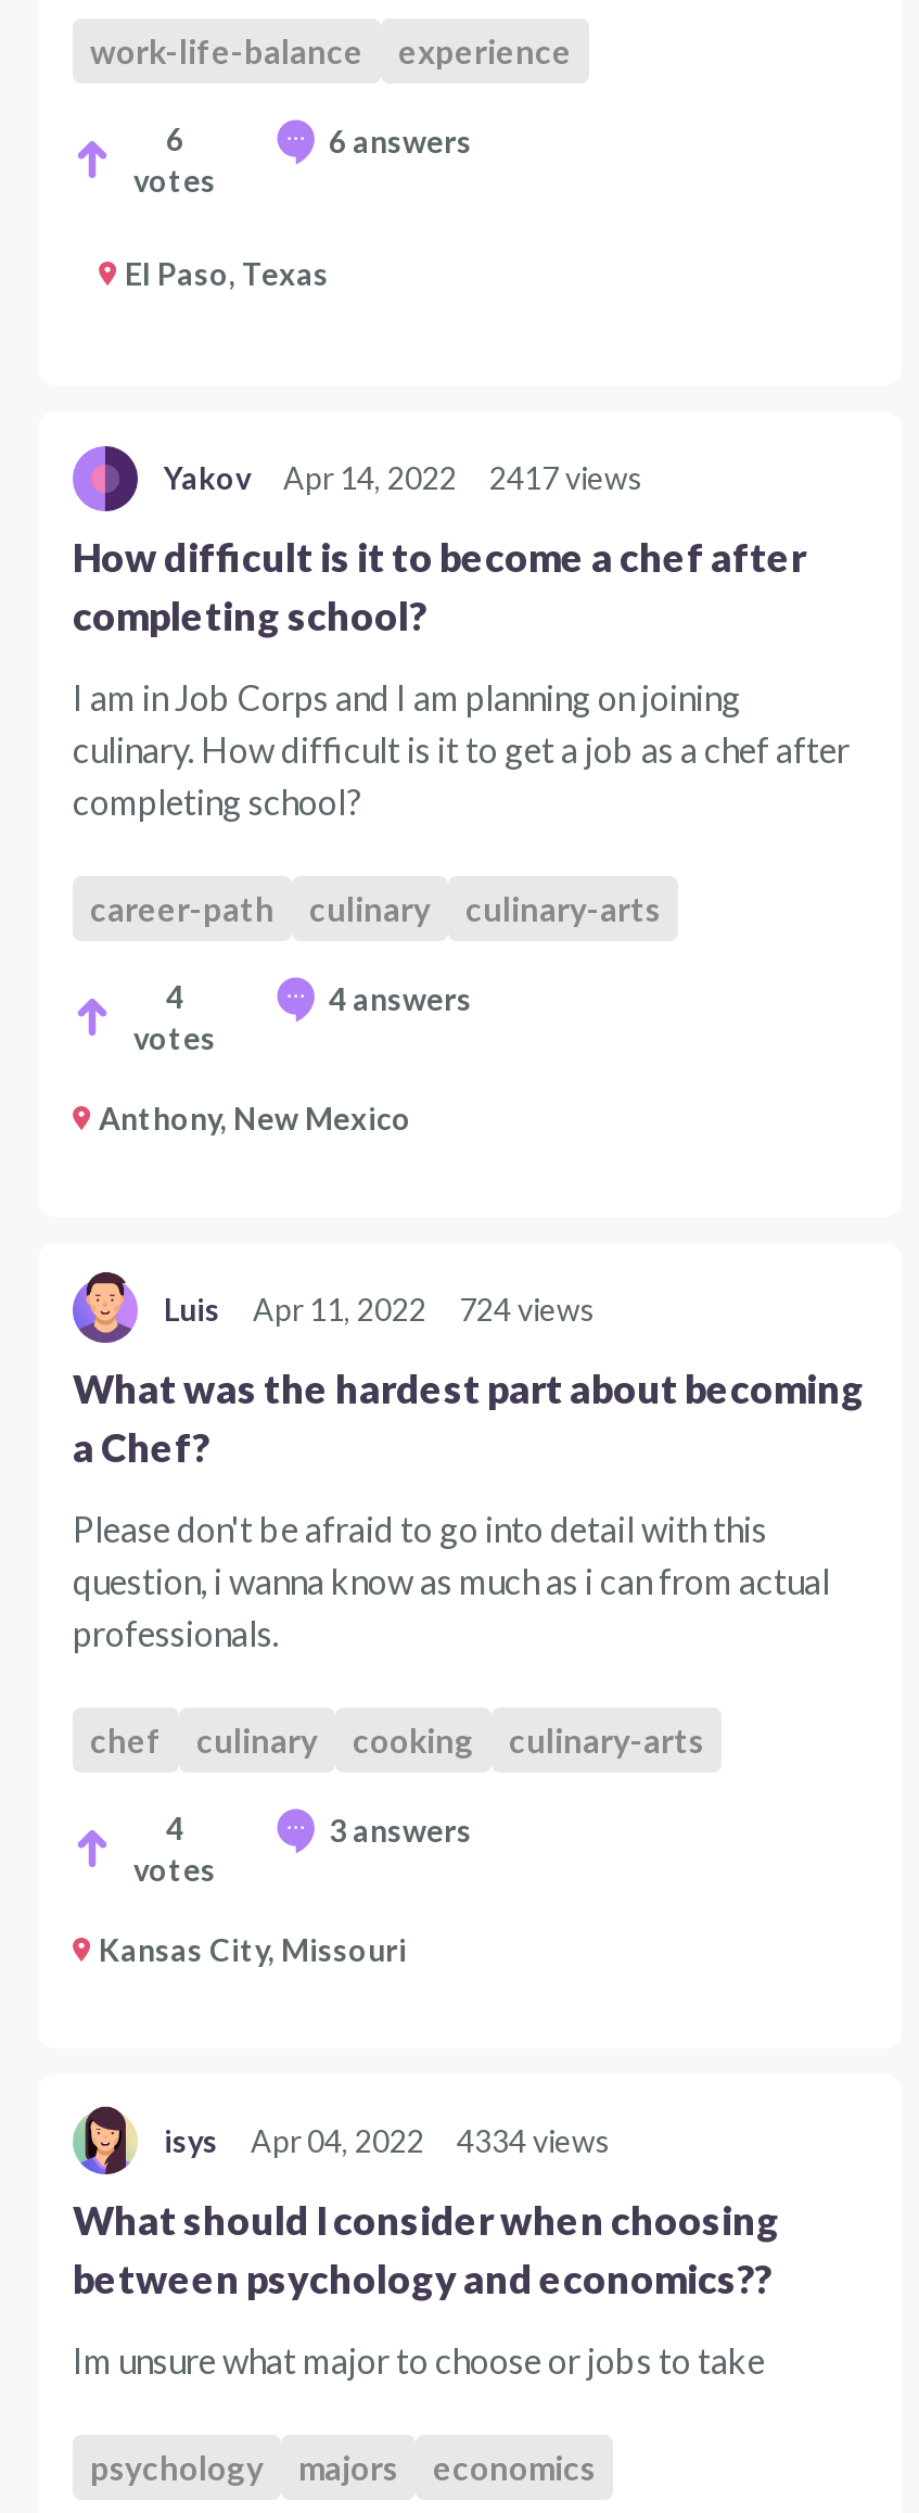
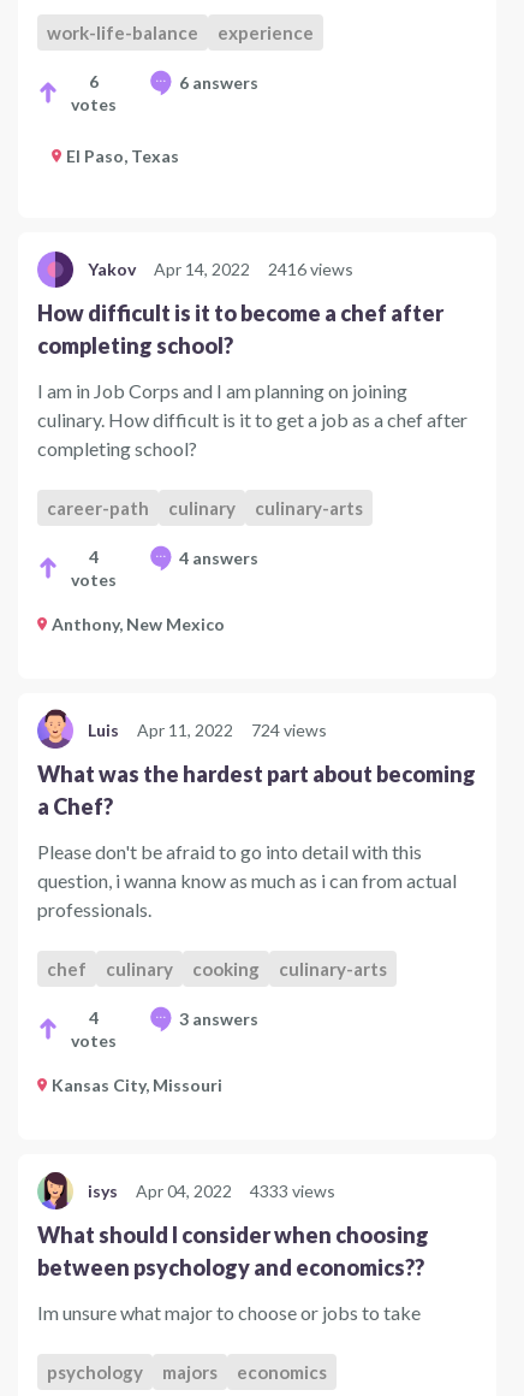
- Yakov Apr 14, 2022 2417 views
+ Yakov Apr 14, 2022 2416 views

- isys Apr 04, 2022 4334 views
+ isys Apr 04, 2022 4333 views
